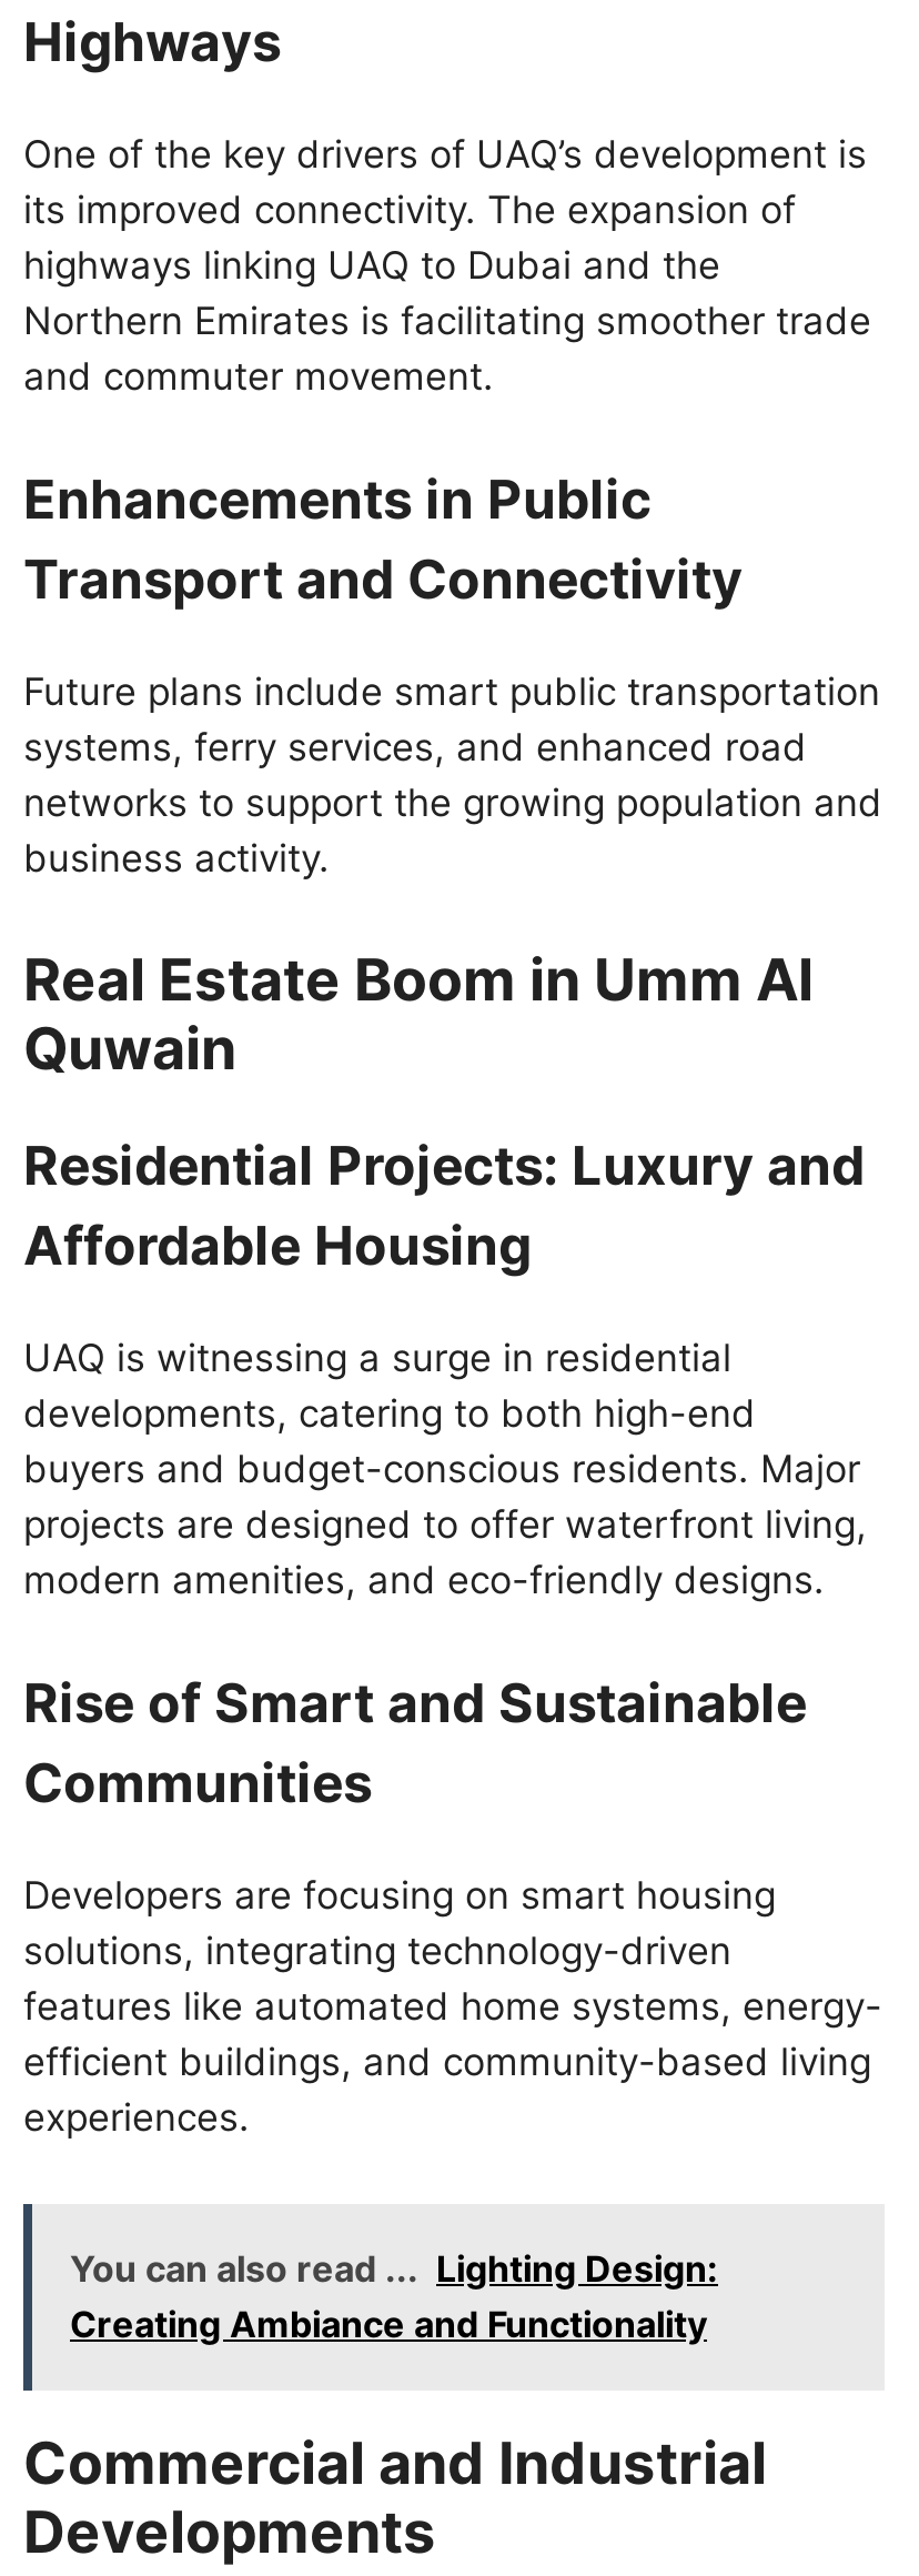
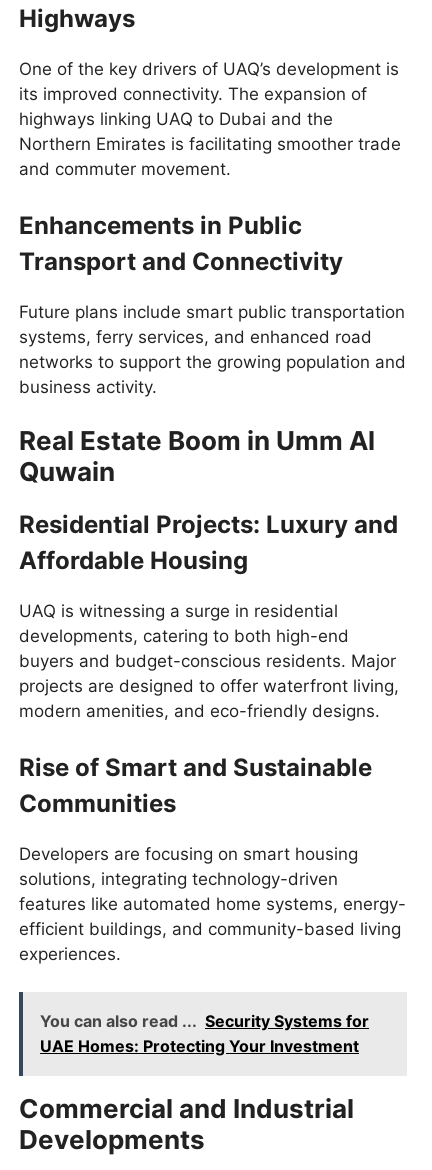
- You can also read ... Lighting Design:
- Creating Ambiance and Functionality
+ You can also read ... Security Systems for
+ UAE Homes: Protecting Your Investment
